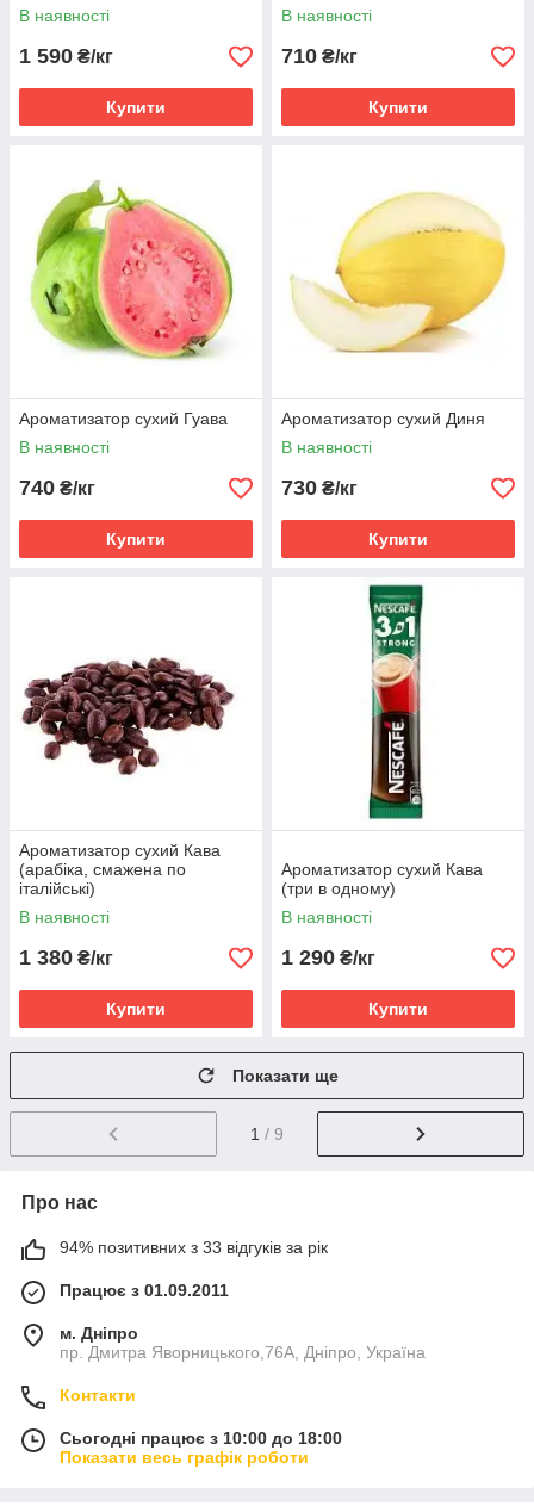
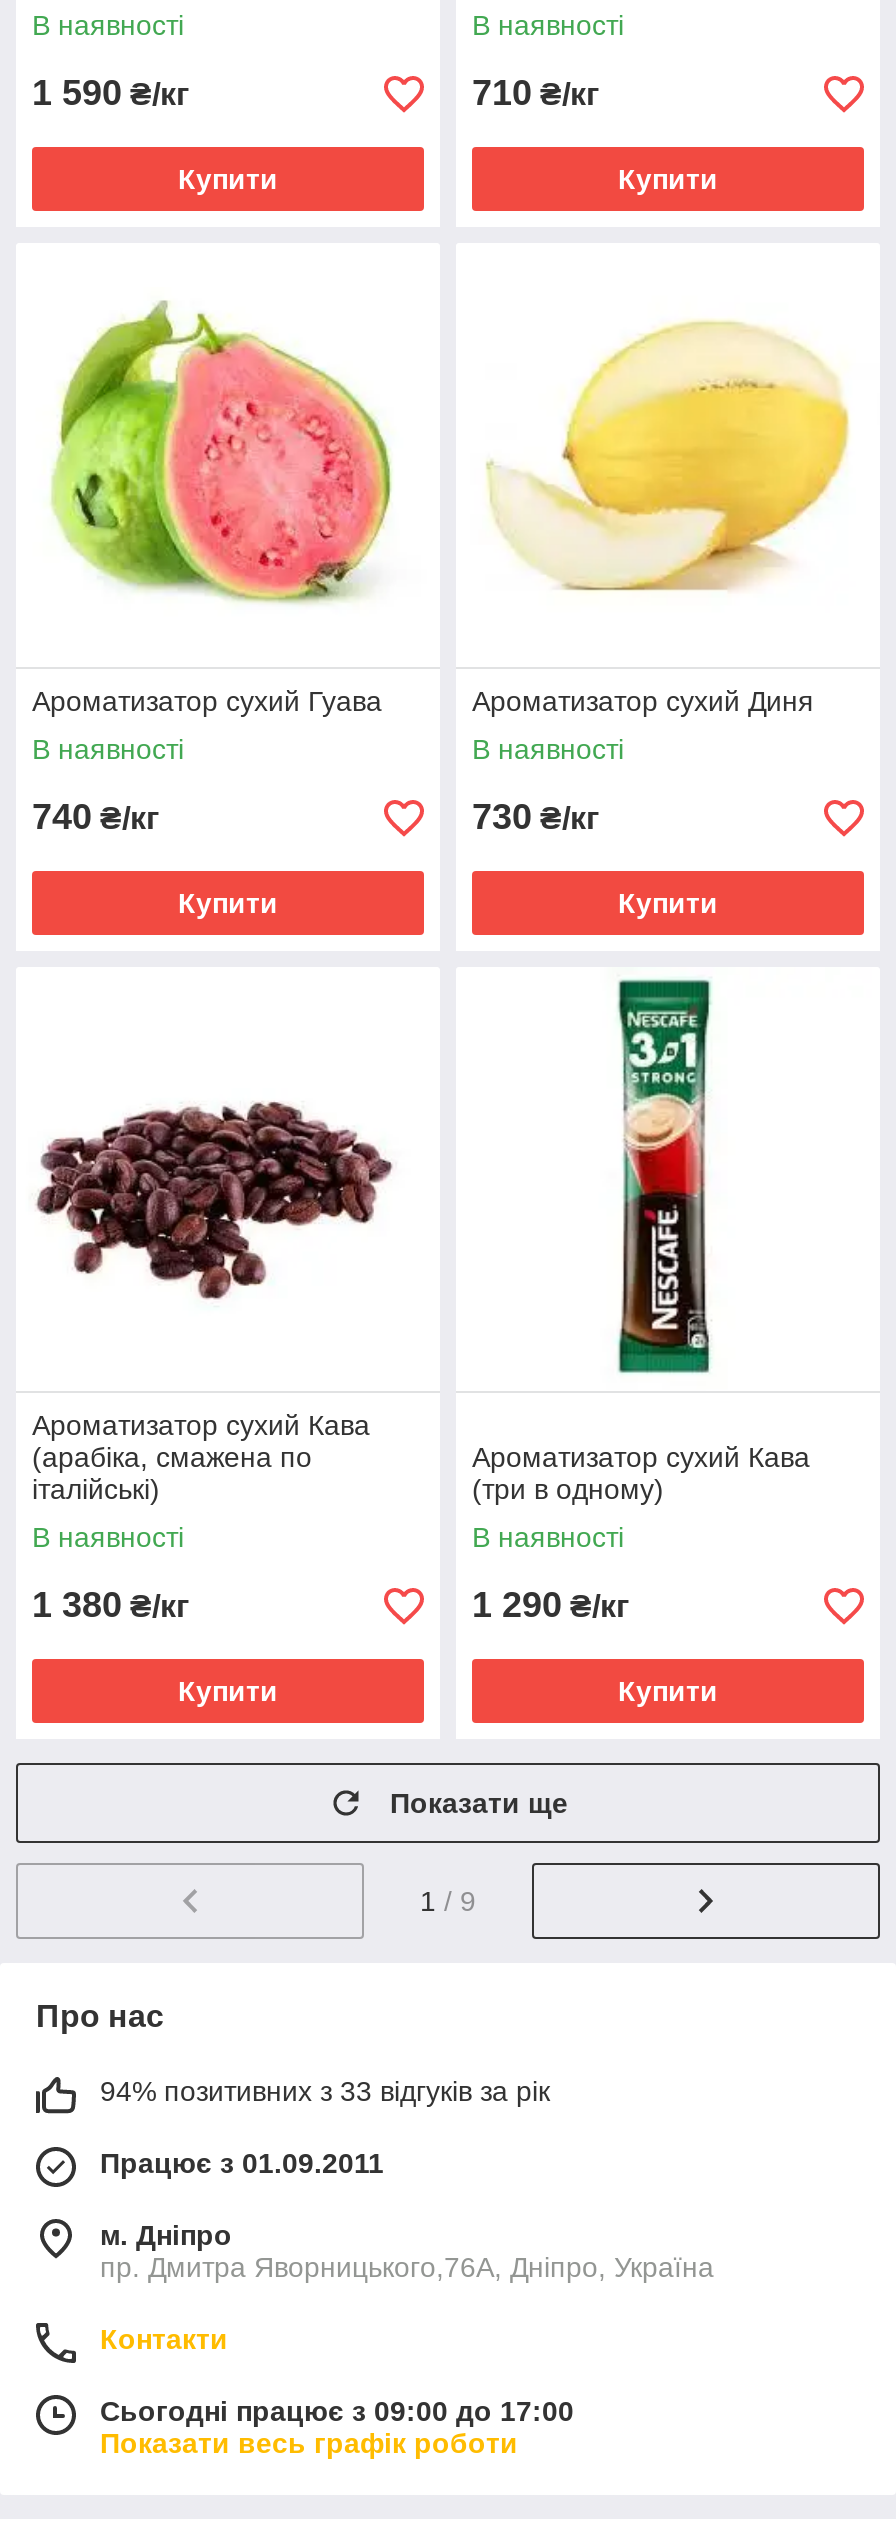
- Сьогодні працює з 10:00 до 18:00
+ Сьогодні працює з 09:00 до 17:00
